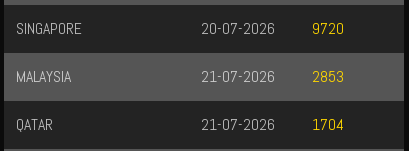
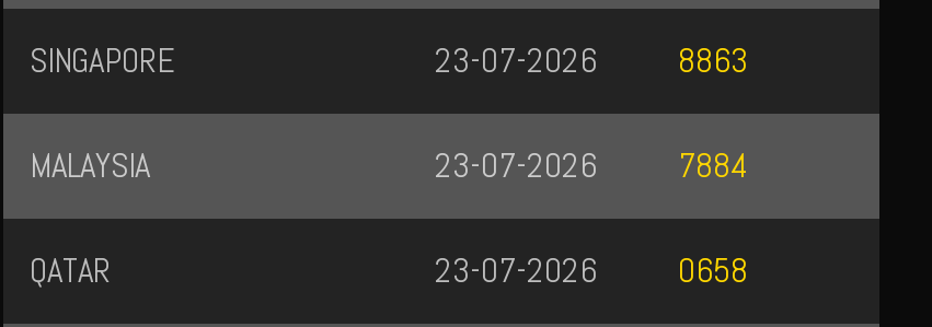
- 20-07-2026
+ 23-07-2026

- 9720
+ 8863

- 21-07-2026
+ 23-07-2026

- 2853
+ 7884

- 21-07-2026
+ 23-07-2026

- 1704
+ 0658
